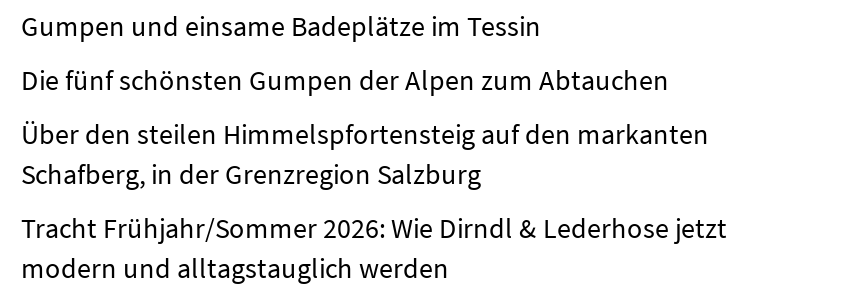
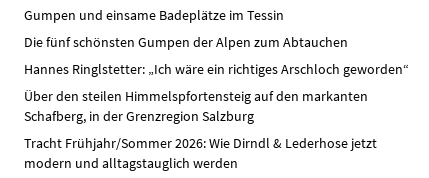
+ Hannes Ringlstetter: „Ich wäre ein richtiges Arschloch geworden“
